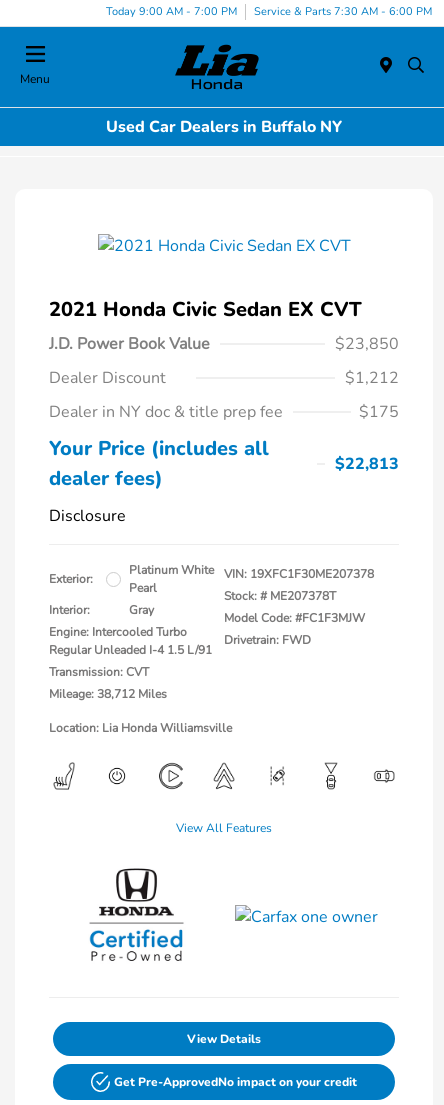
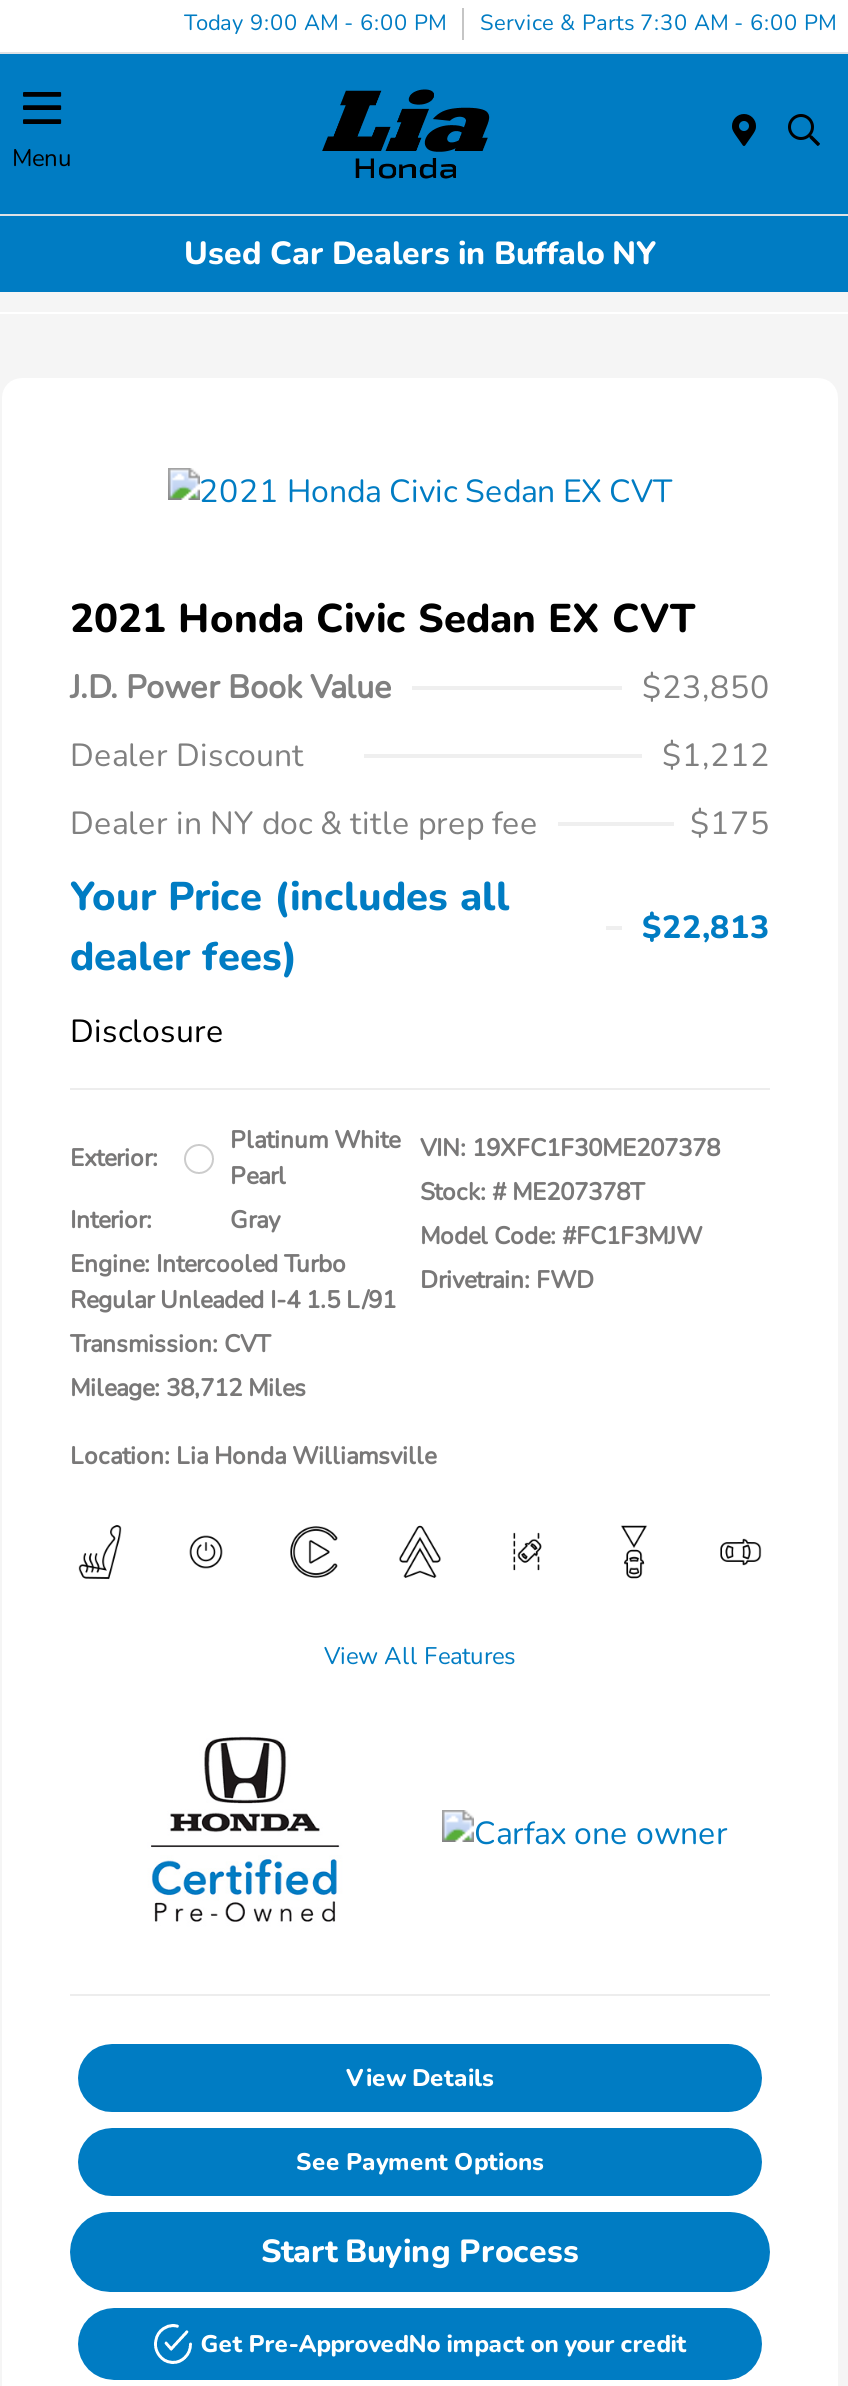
- Today 9:00 AM - 7:00 PM Service & Parts 7:30 AM - 6:00 PM
+ Today 9:00 AM - 6:00 PM Service & Parts 7:30 AM - 6:00 PM

+ See Payment Options
+ Start Buying Process
